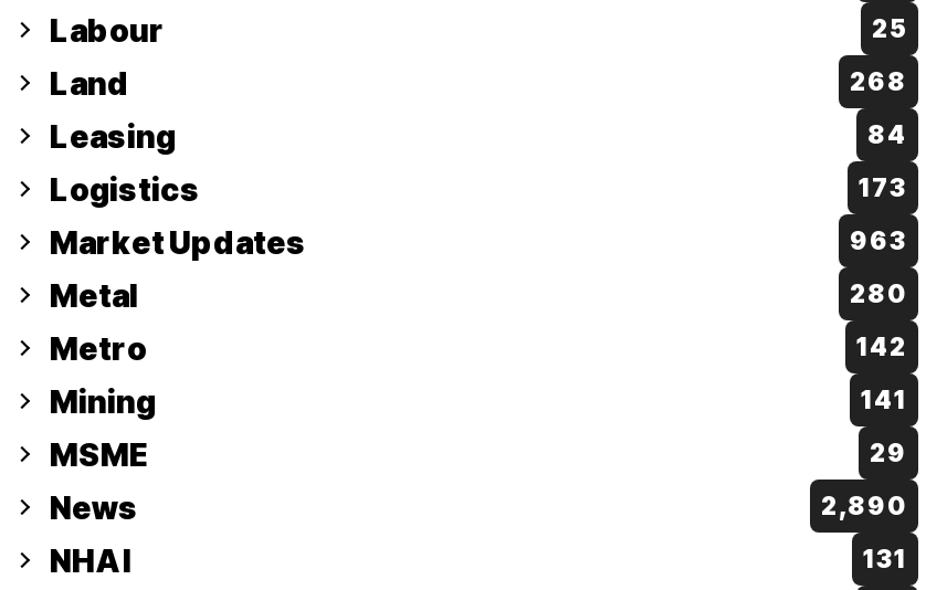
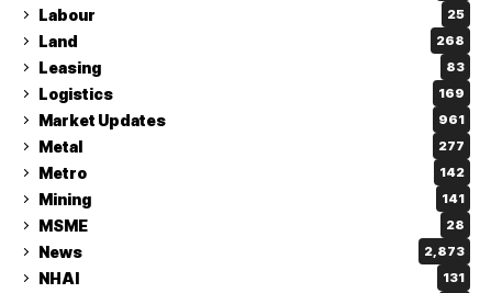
- 84
+ 83

- 173
+ 169

- 963
+ 961

- 280
+ 277

- 29
+ 28

- 2,890
+ 2,873
